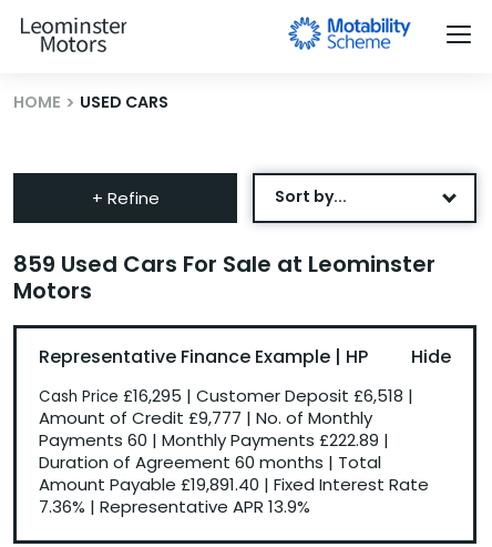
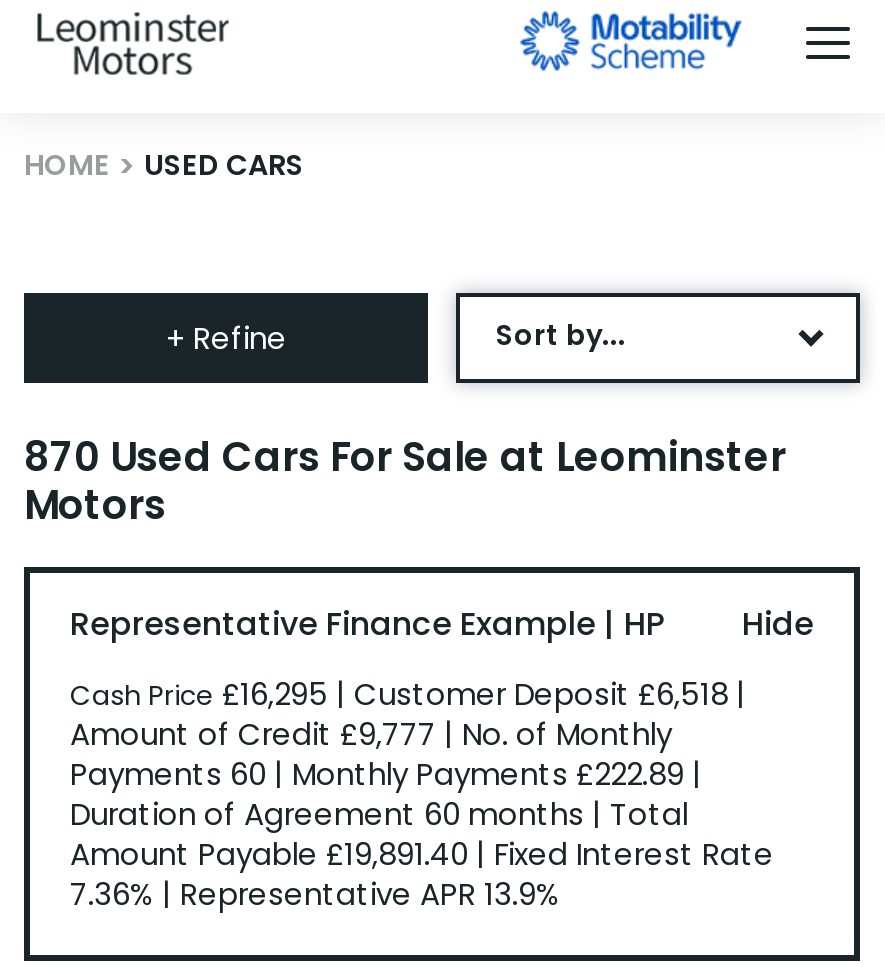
- 859 Used Cars For Sale at Leominster
+ 870 Used Cars For Sale at Leominster
